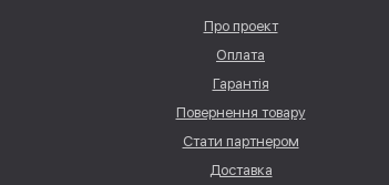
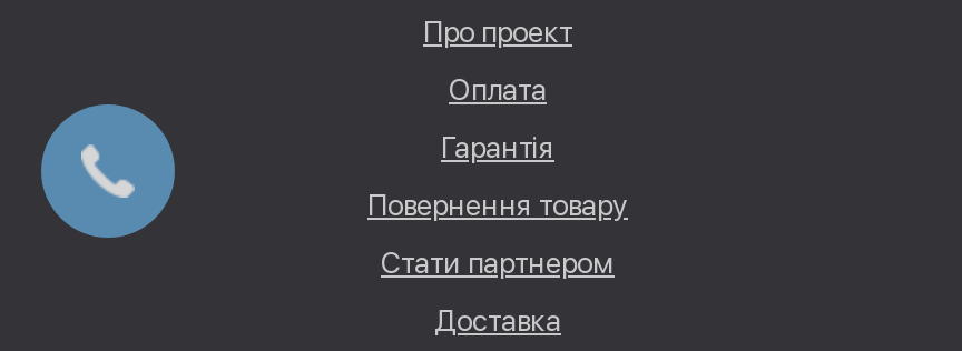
+ [image]
